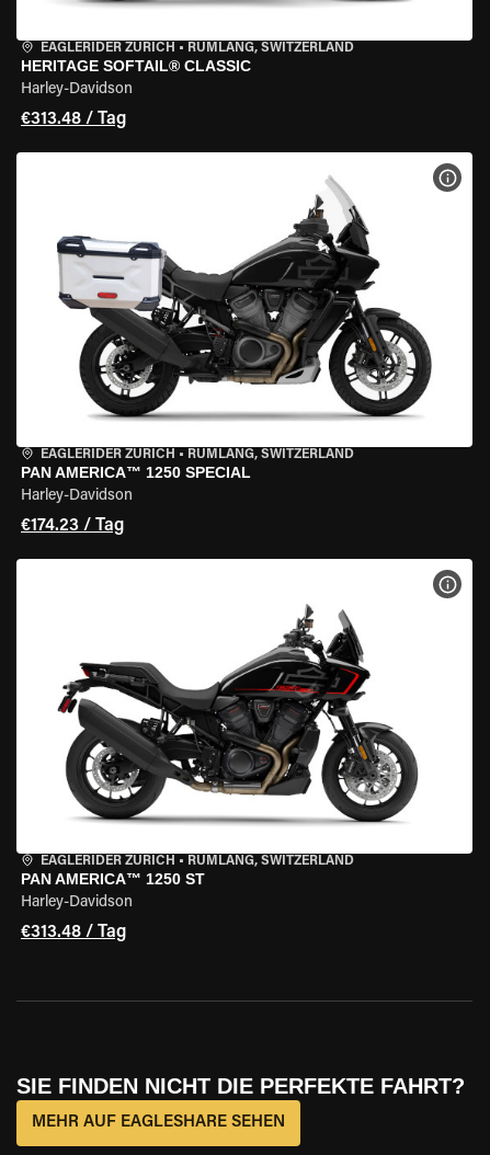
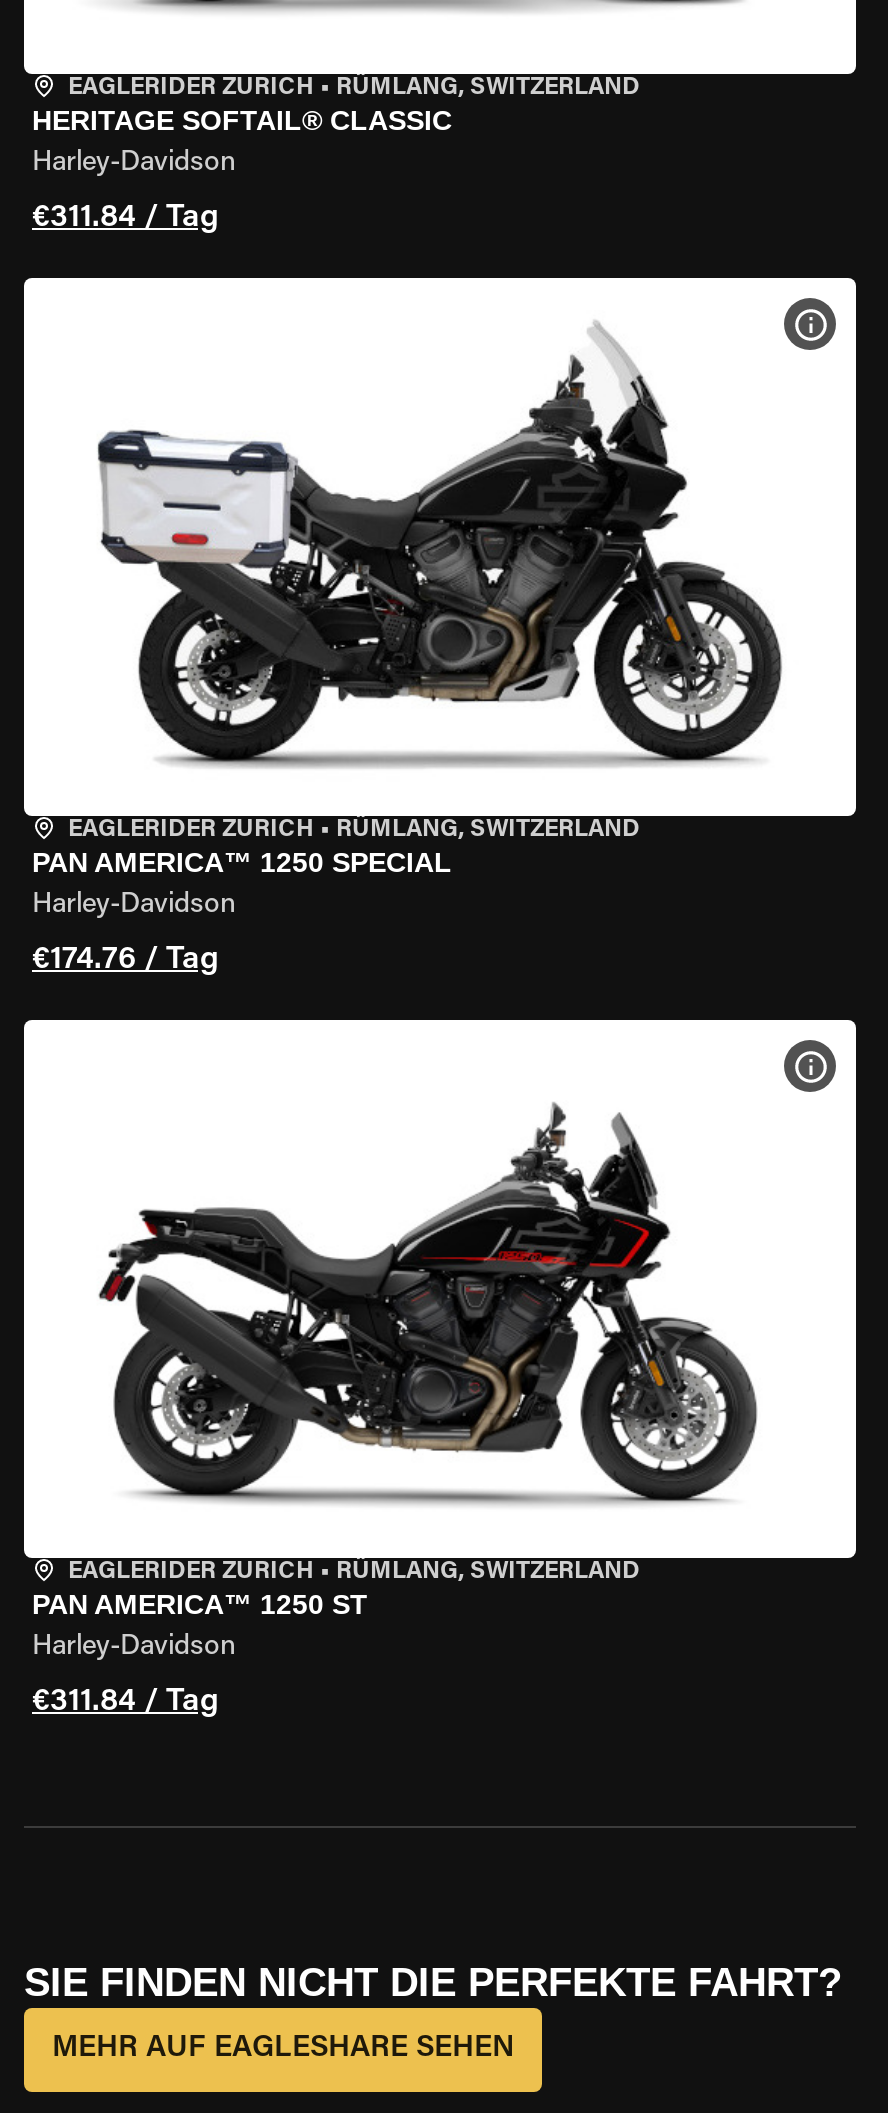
- €313.48 / Tag
+ €311.84 / Tag

- €174.23 / Tag
+ €174.76 / Tag

- €313.48 / Tag
+ €311.84 / Tag
